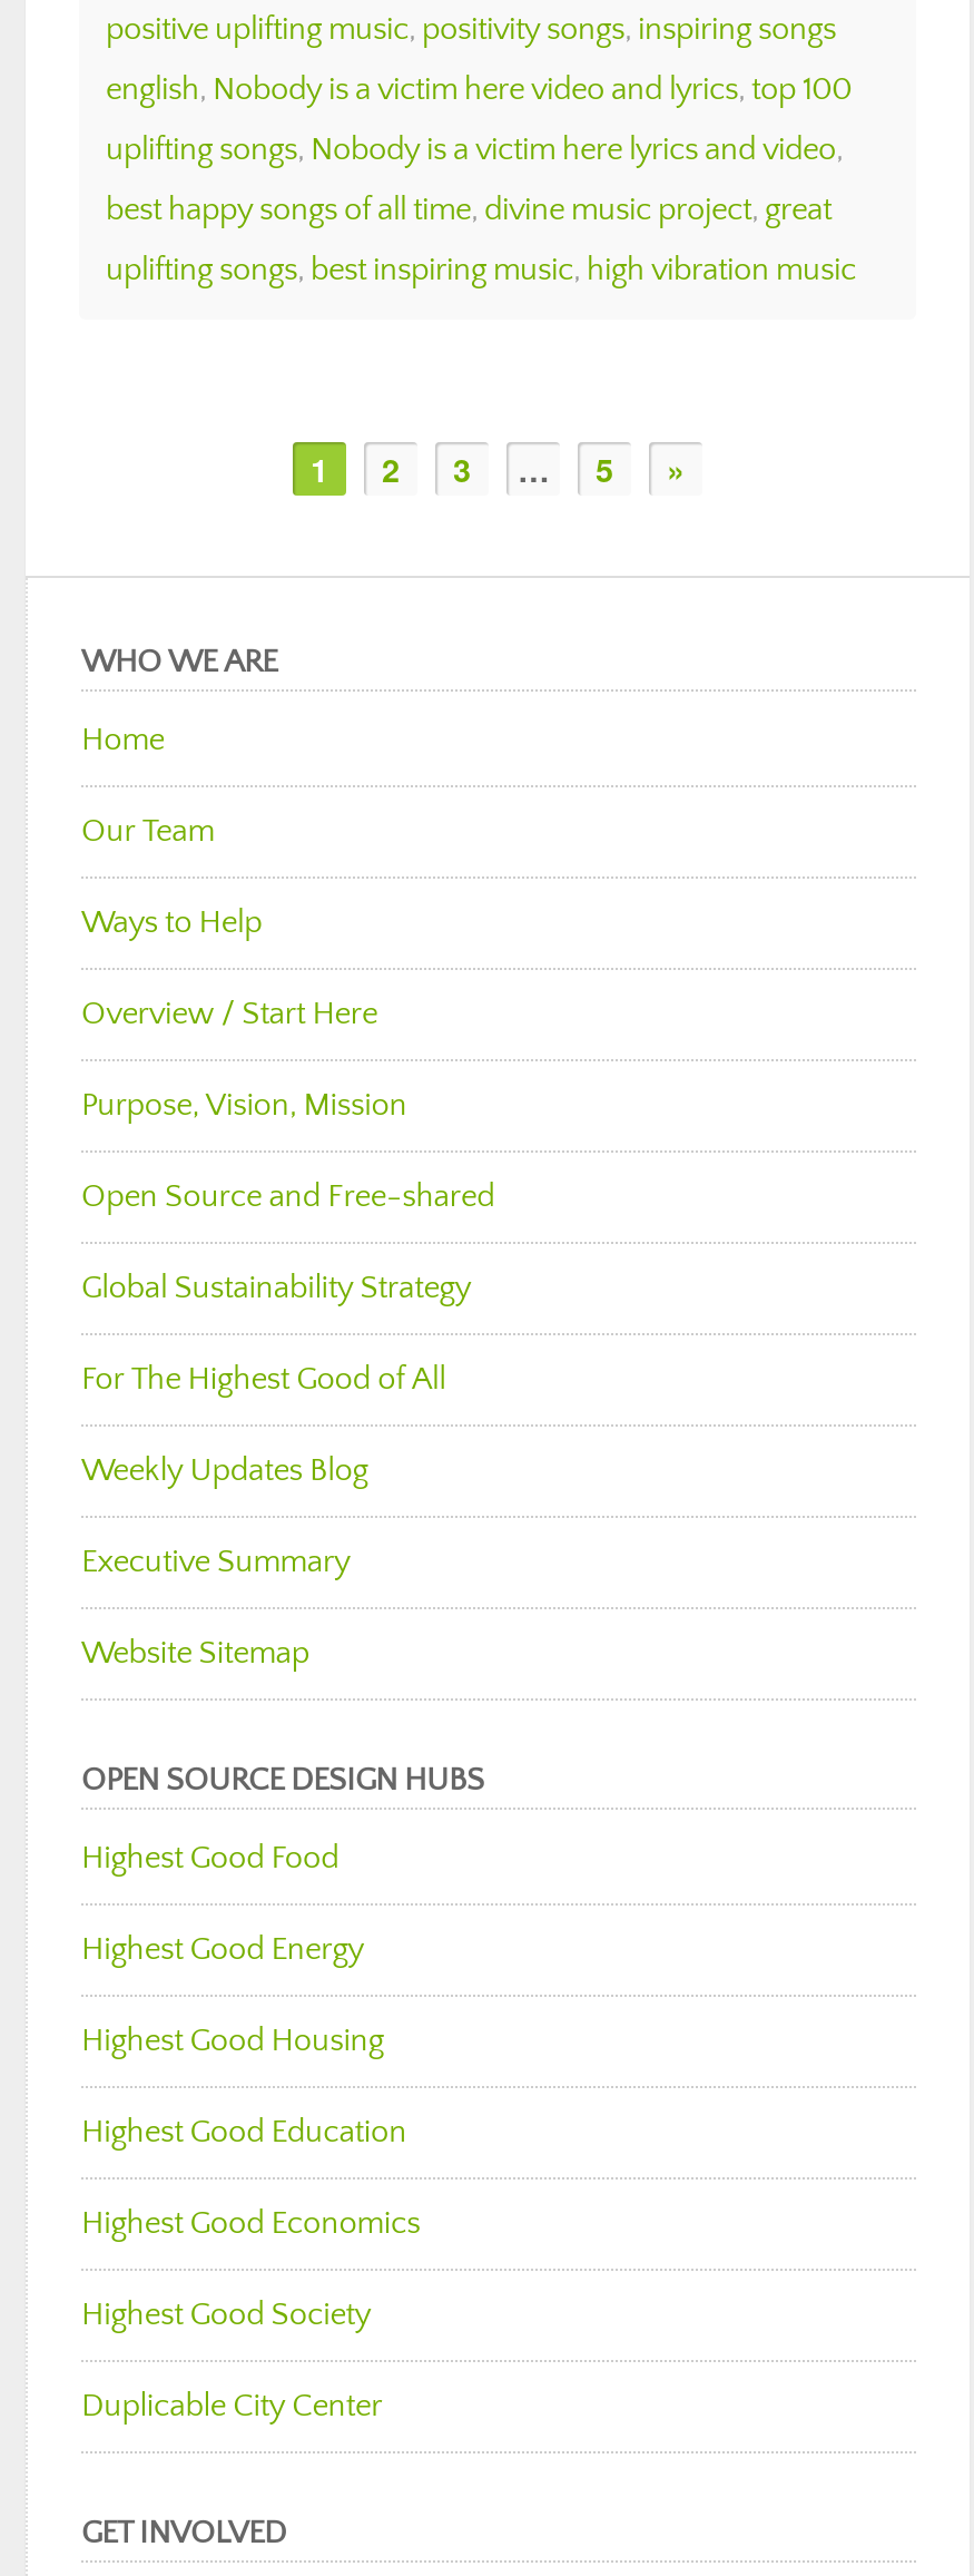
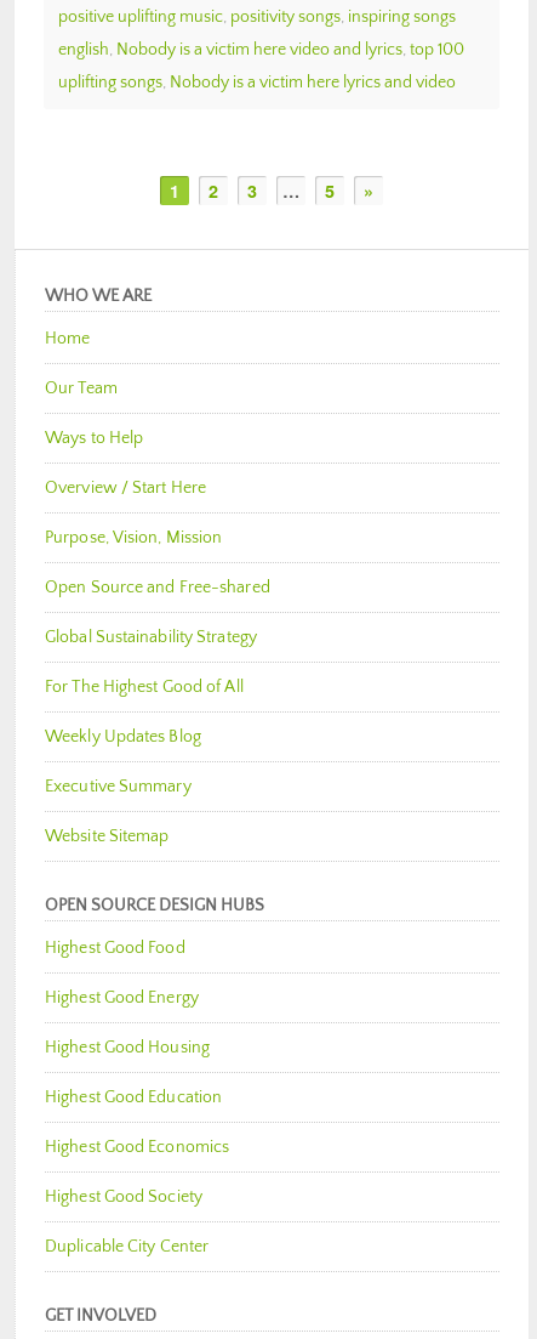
- uplifting songs, Nobody is a victim here lyrics and video,
- best happy songs of all time, divine music project, great
- uplifting songs, best inspiring music, high vibration music
+ uplifting songs, Nobody is a victim here lyrics and video
